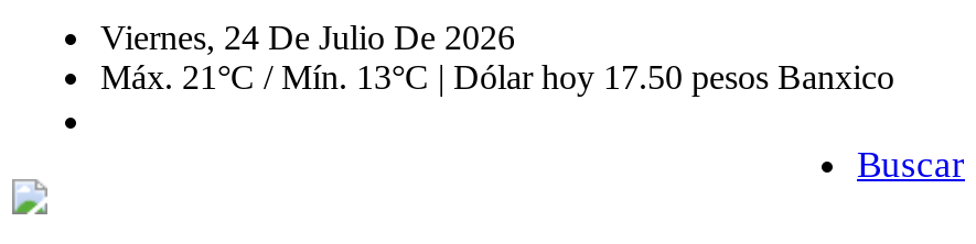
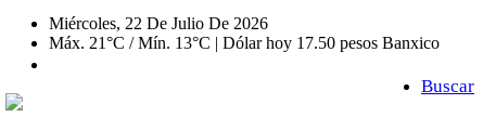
- Viernes, 24 De Julio De 2026
+ Miércoles, 22 De Julio De 2026
